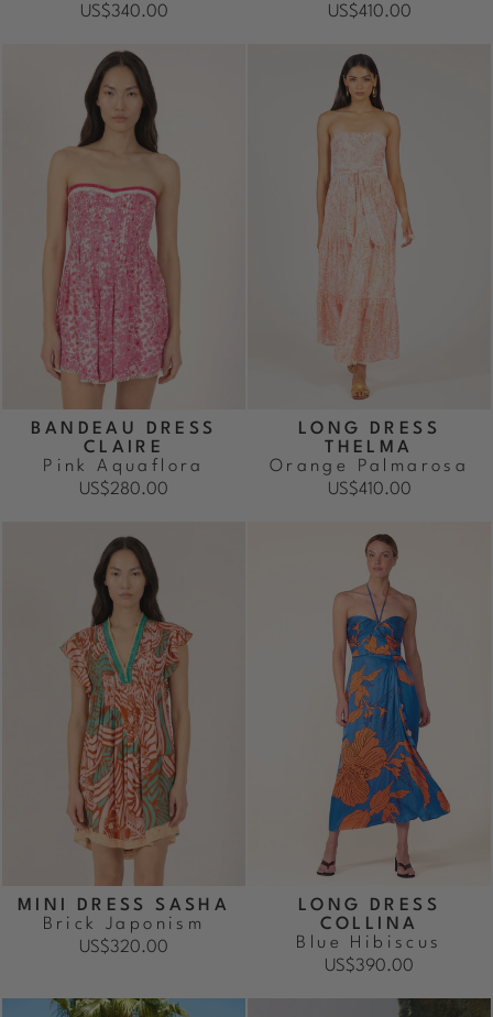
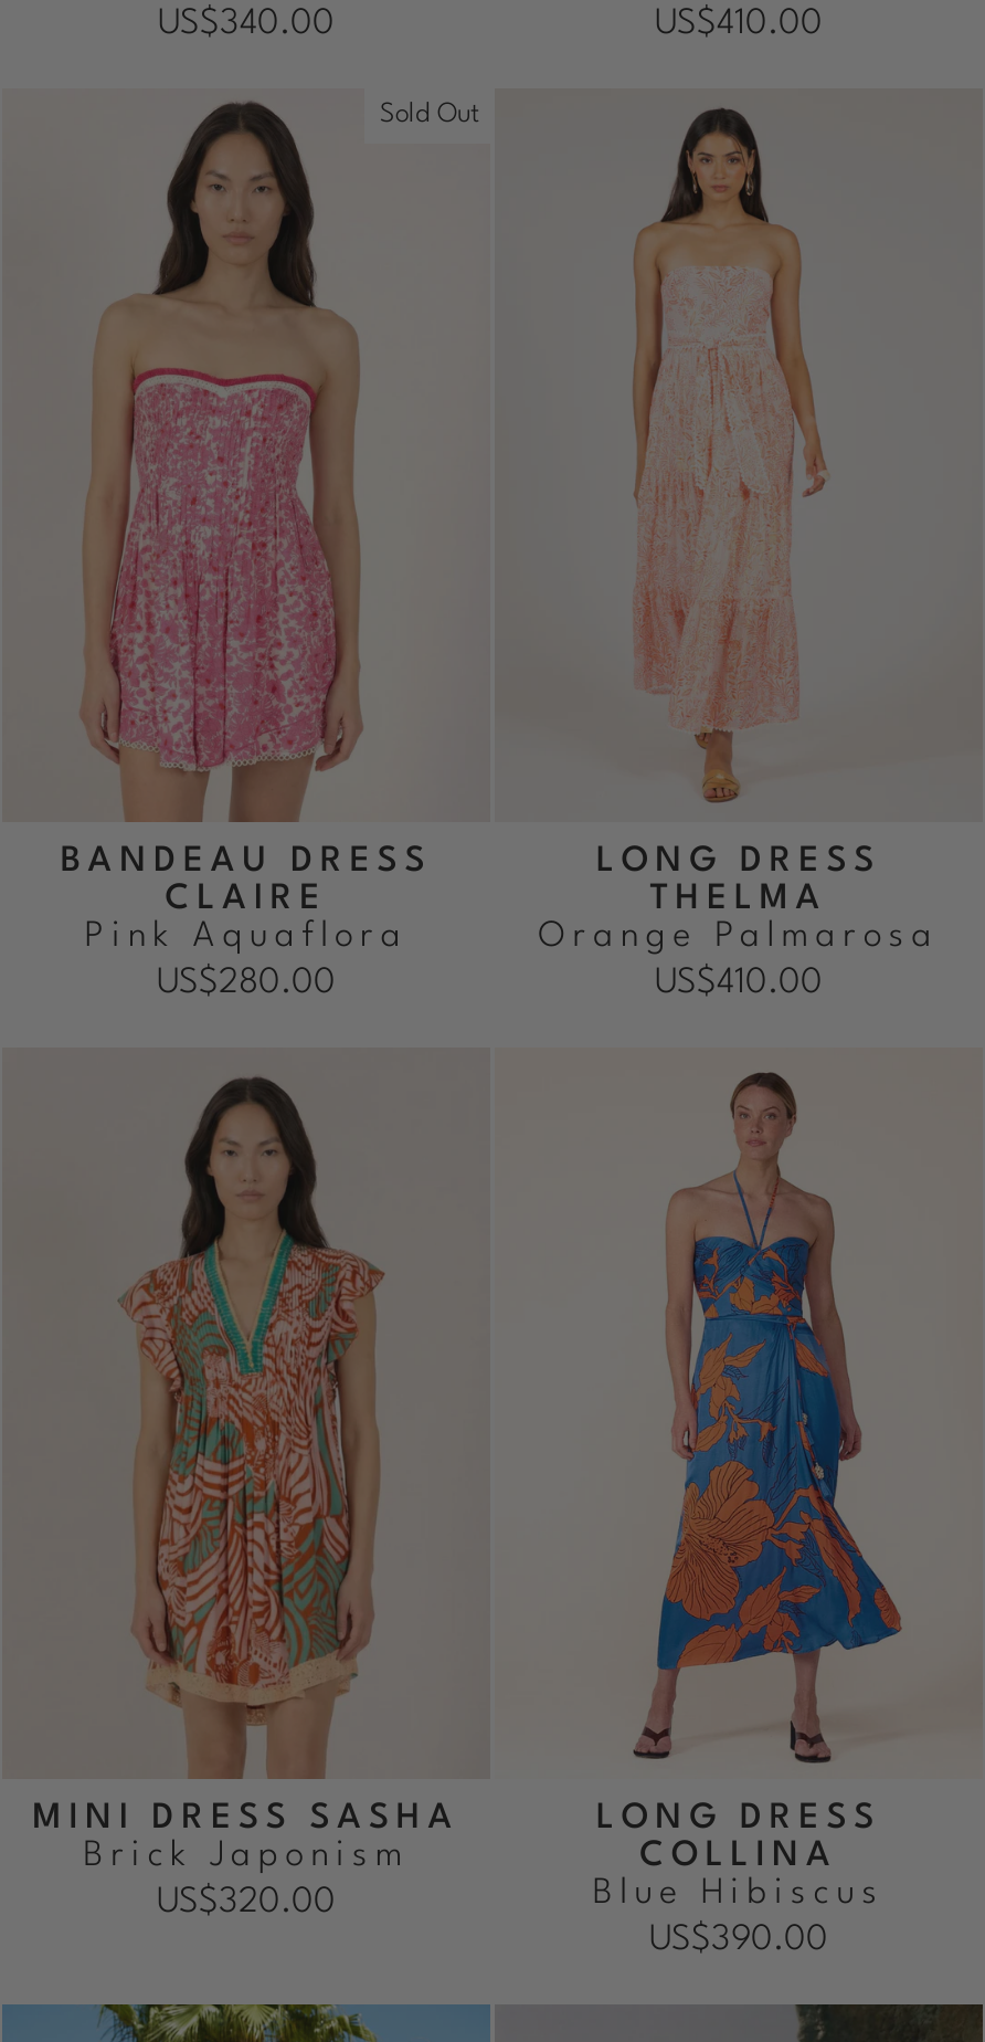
+ Sold Out
